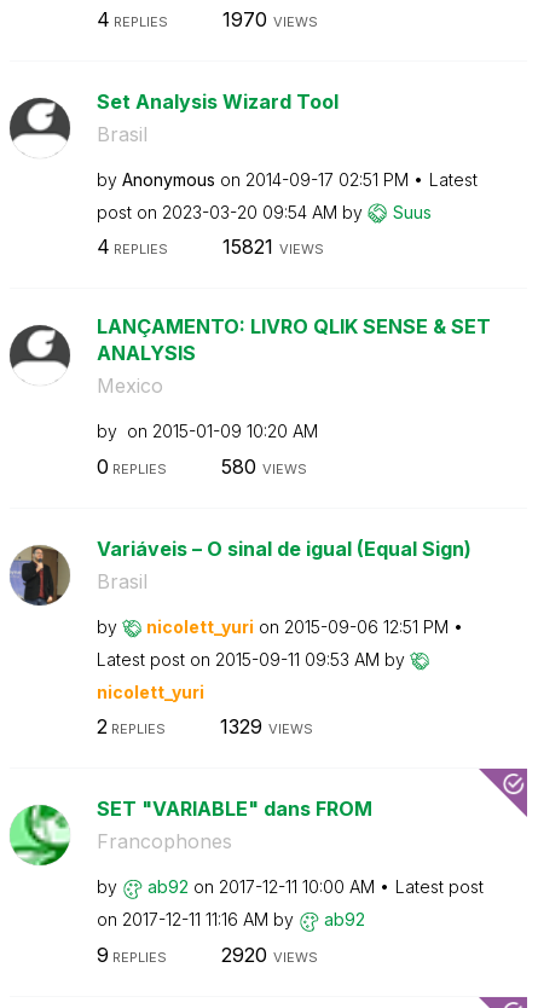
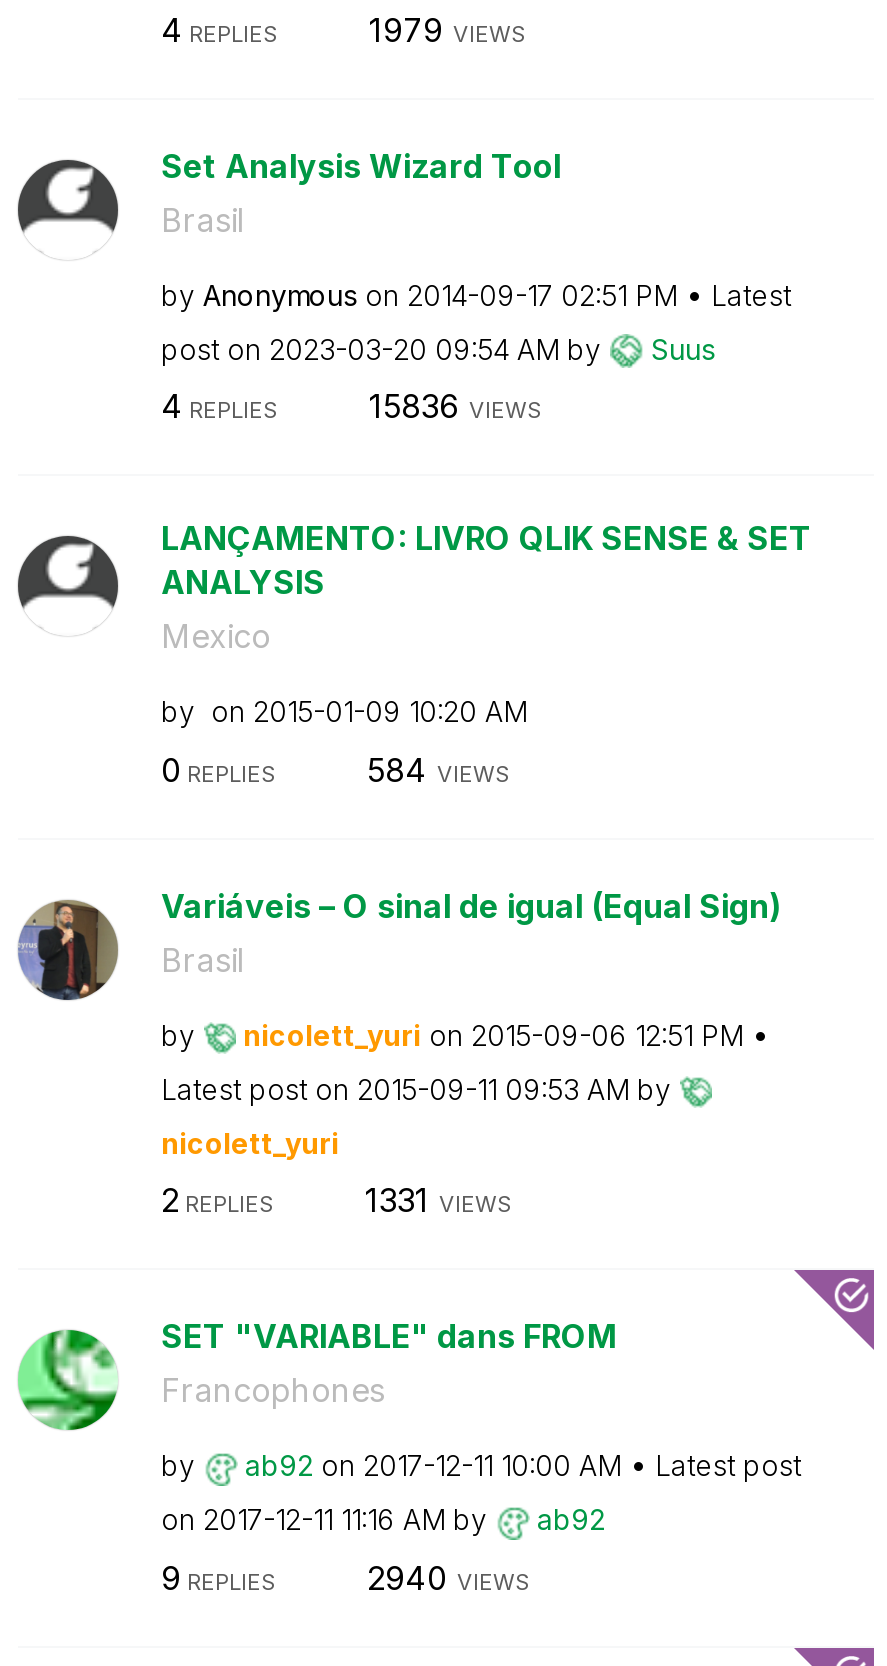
- 1970 VIEWS
+ 1979 VIEWS

- 15821 VIEWS
+ 15836 VIEWS

- 580 VIEWS
+ 584 VIEWS

- 1329 VIEWS
+ 1331 VIEWS

- 2920 VIEWS
+ 2940 VIEWS
